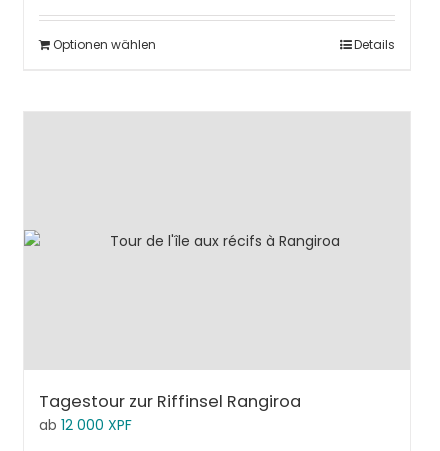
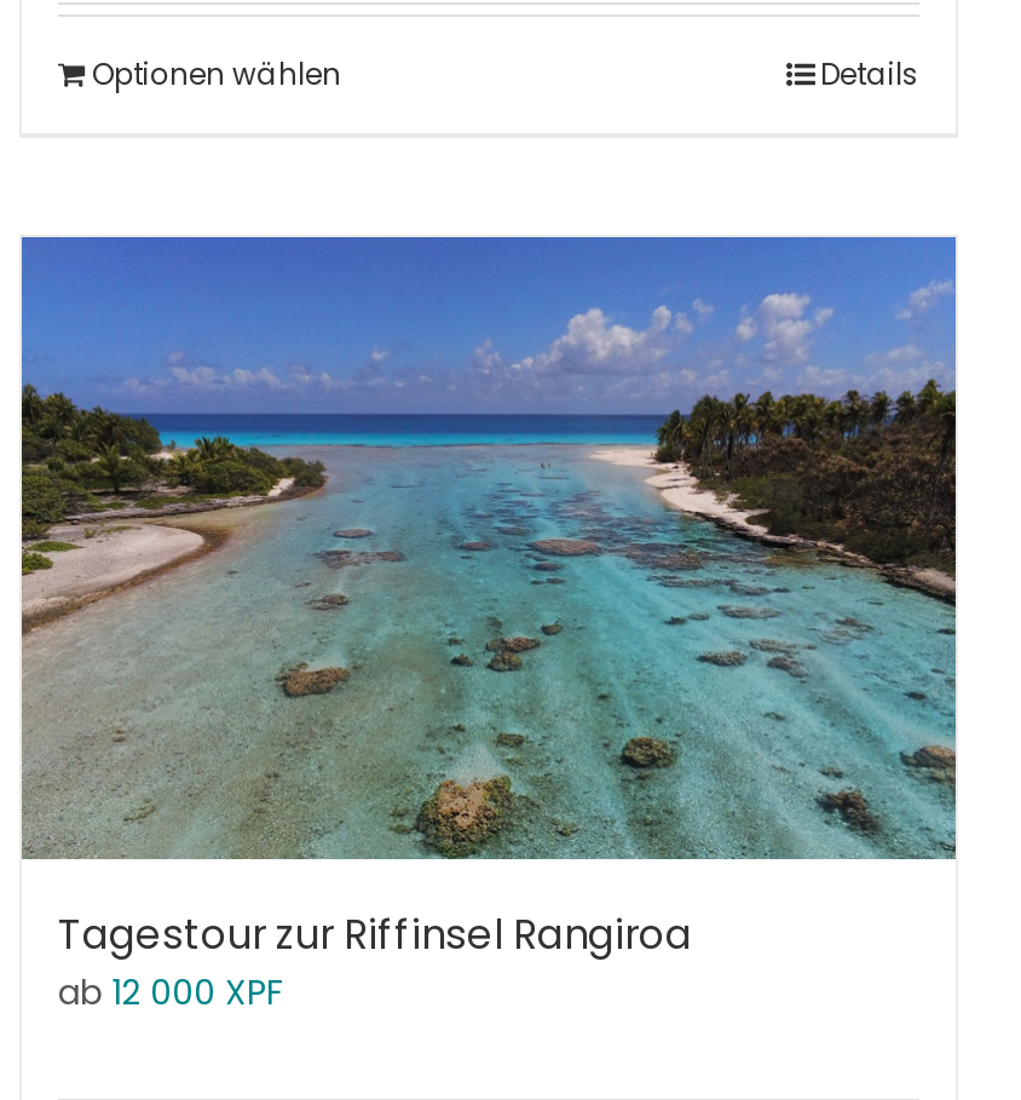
+ [image]
